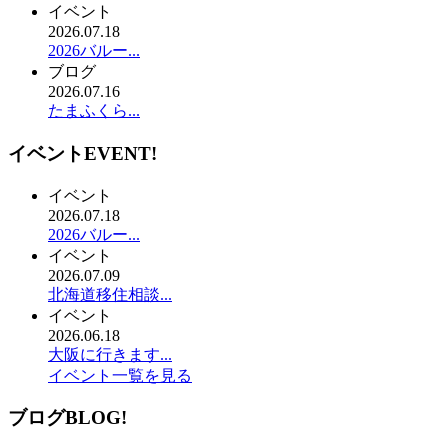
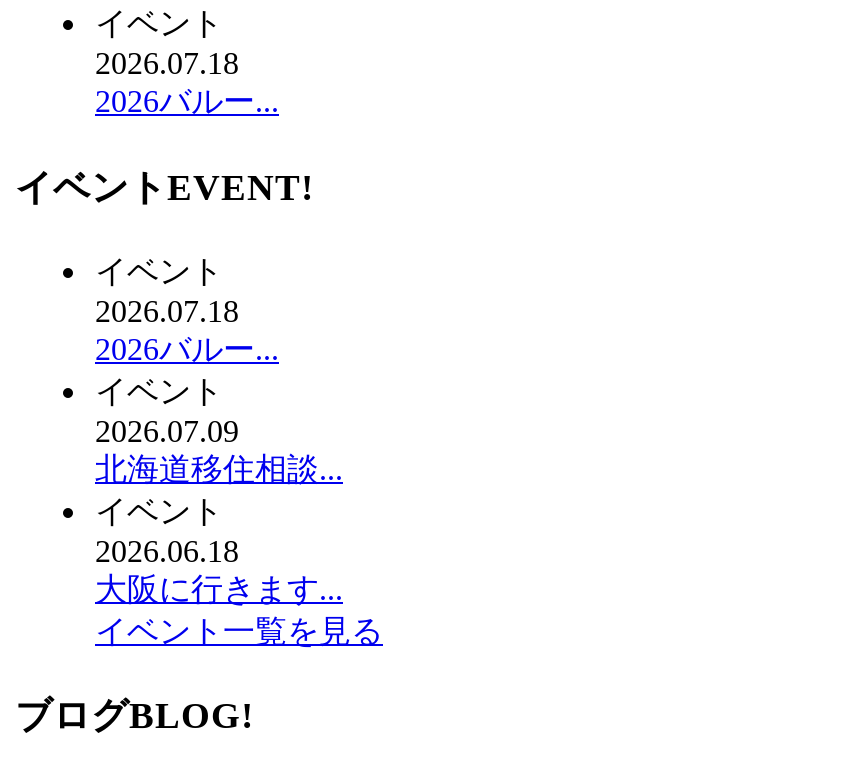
- ブログ
- 2026.07.16
- たまふくら...
